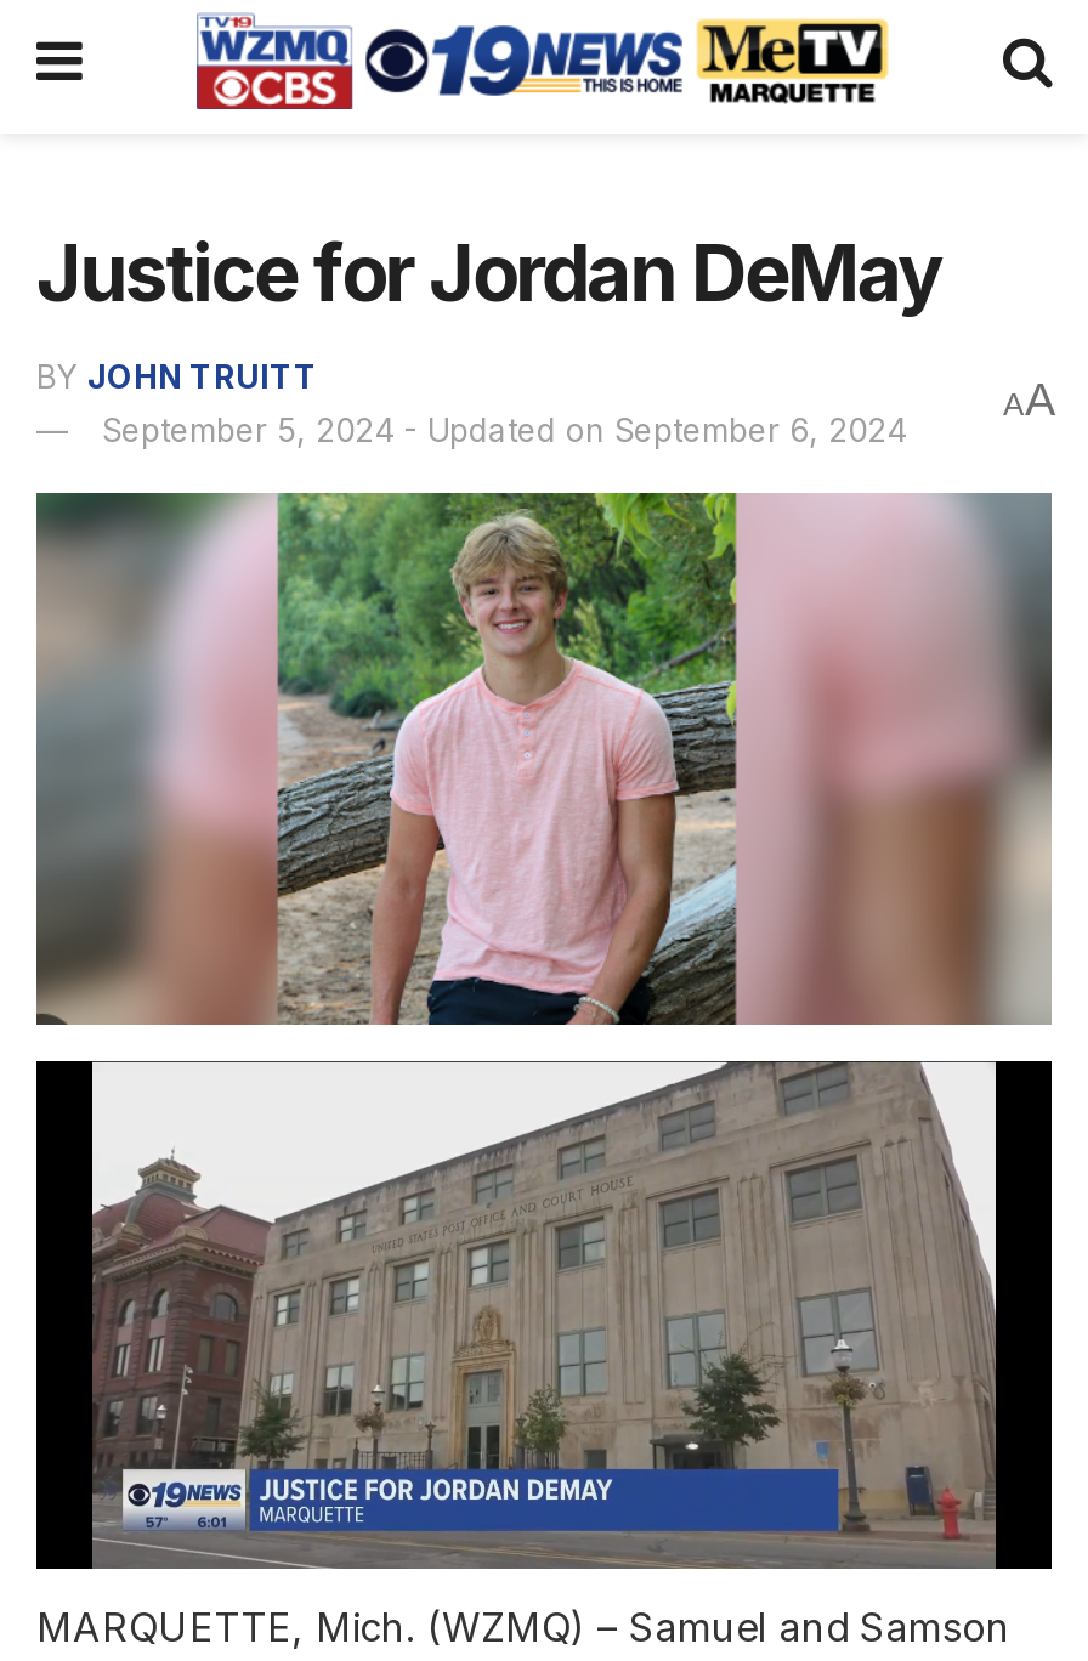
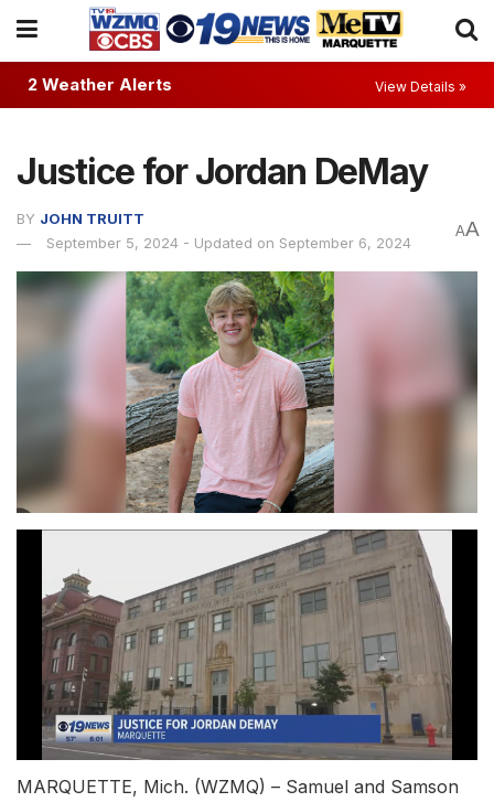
+ 2 Weather Alerts
+ View Details »
